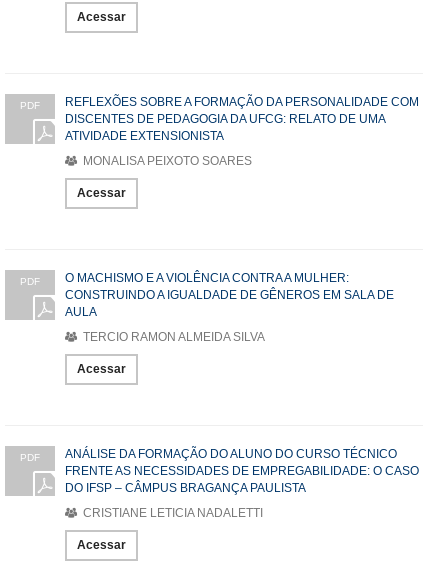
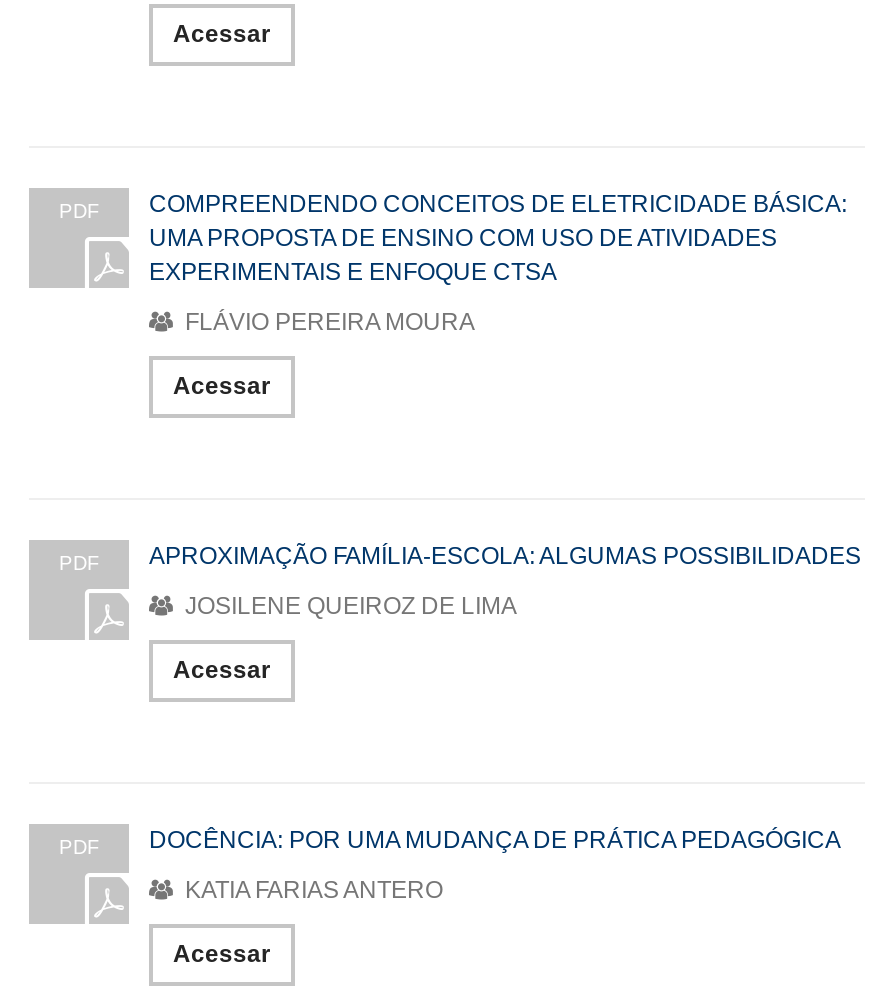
- REFLEXÕES SOBRE A FORMAÇÃO DA PERSONALIDADE COM
- DISCENTES DE PEDAGOGIA DA UFCG: RELATO DE UMA
- ATIVIDADE EXTENSIONISTA
+ COMPREENDENDO CONCEITOS DE ELETRICIDADE BÁSICA:
+ UMA PROPOSTA DE ENSINO COM USO DE ATIVIDADES
+ EXPERIMENTAIS E ENFOQUE CTSA

- MONALISA PEIXOTO SOARES
+ FLÁVIO PEREIRA MOURA

- O MACHISMO E A VIOLÊNCIA CONTRA A MULHER:
- CONSTRUINDO A IGUALDADE DE GÊNEROS EM SALA DE
- AULA
+ APROXIMAÇÃO FAMÍLIA-ESCOLA: ALGUMAS POSSIBILIDADES

- TERCIO RAMON ALMEIDA SILVA
+ JOSILENE QUEIROZ DE LIMA

- ANÁLISE DA FORMAÇÃO DO ALUNO DO CURSO TÉCNICO
- FRENTE AS NECESSIDADES DE EMPREGABILIDADE: O CASO
- DO IFSP – CÂMPUS BRAGANÇA PAULISTA
+ DOCÊNCIA: POR UMA MUDANÇA DE PRÁTICA PEDAGÓGICA

- CRISTIANE LETICIA NADALETTI
+ KATIA FARIAS ANTERO
